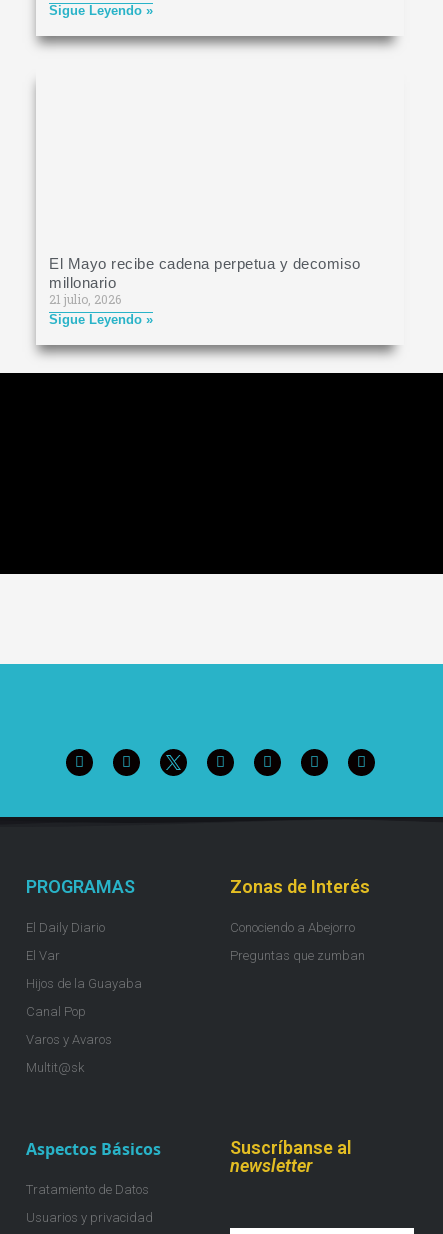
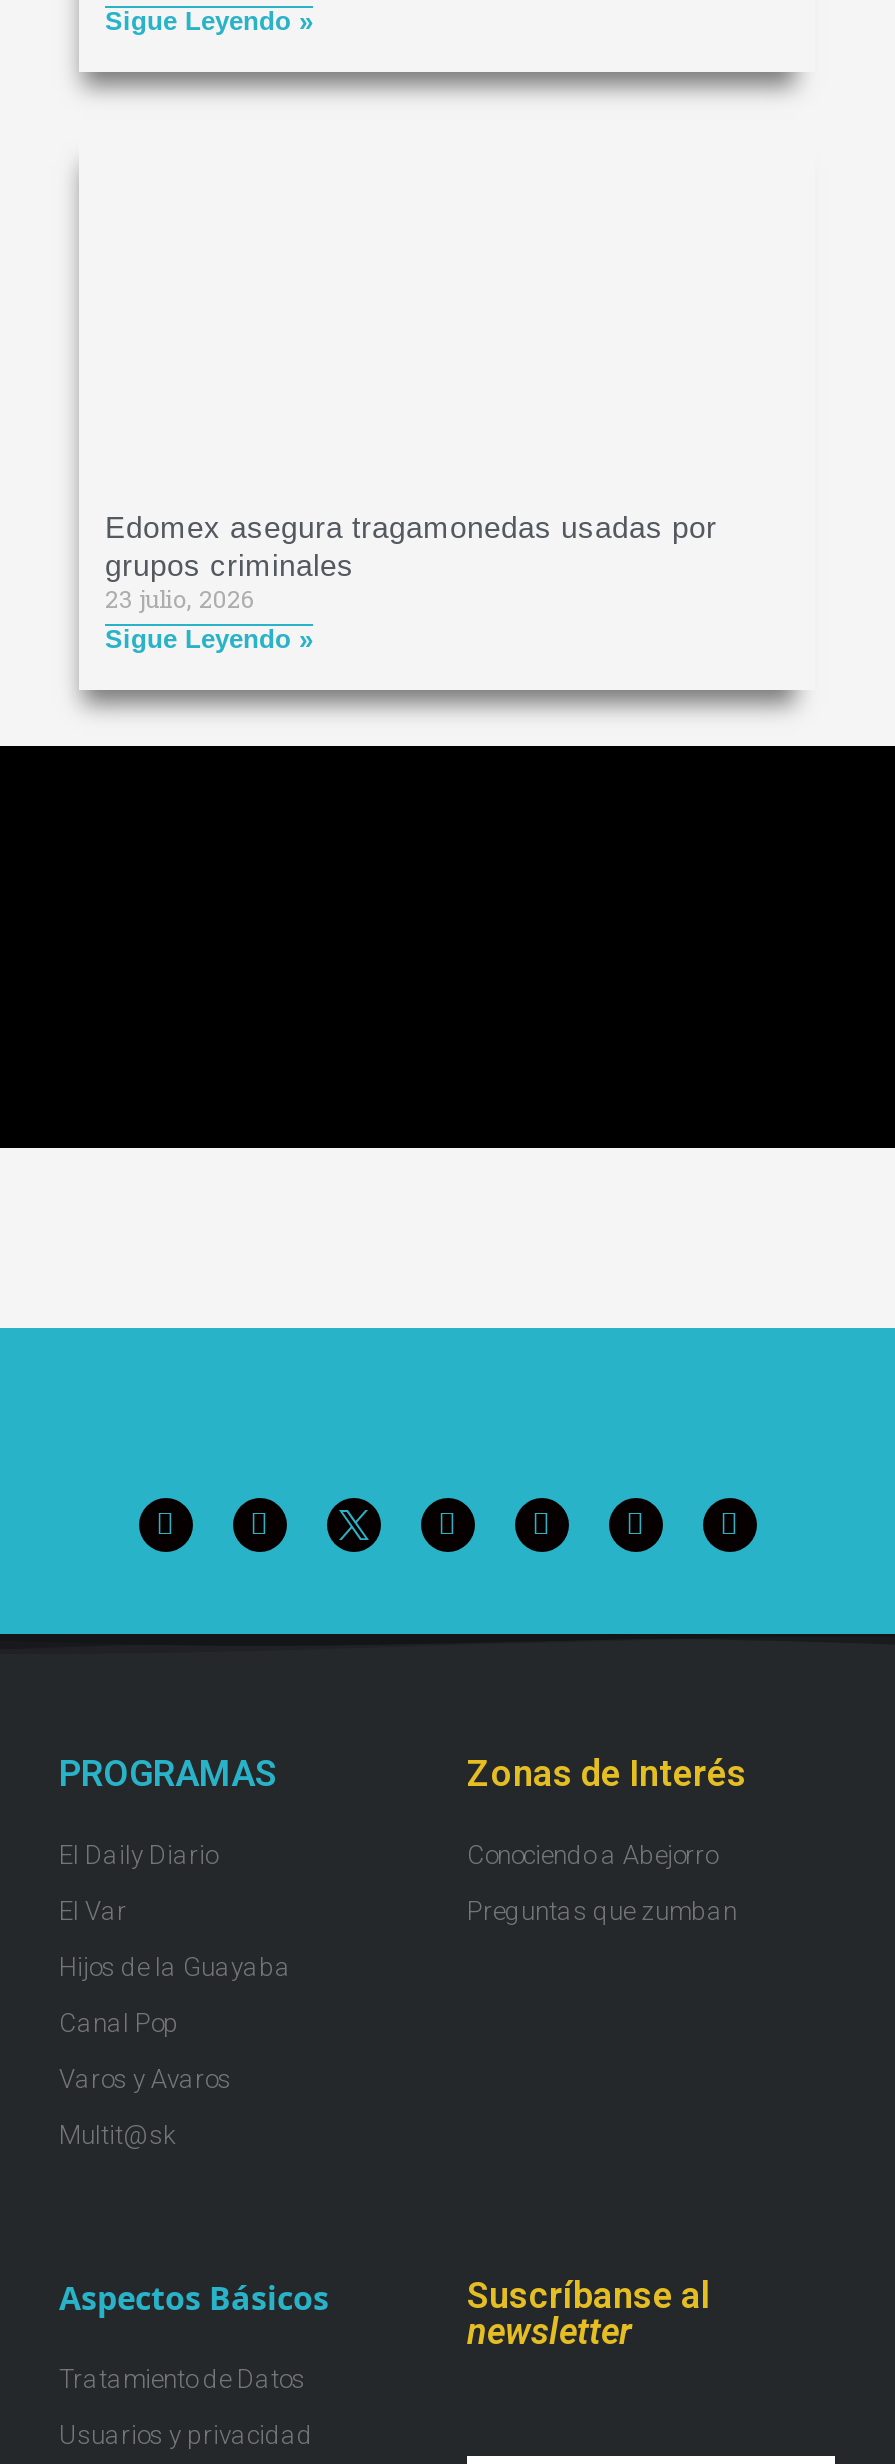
- El Mayo recibe cadena perpetua y decomiso
- millonario
- 21 julio, 2026
+ Edomex asegura tragamonedas usadas por
+ grupos criminales
+ 23 julio, 2026
